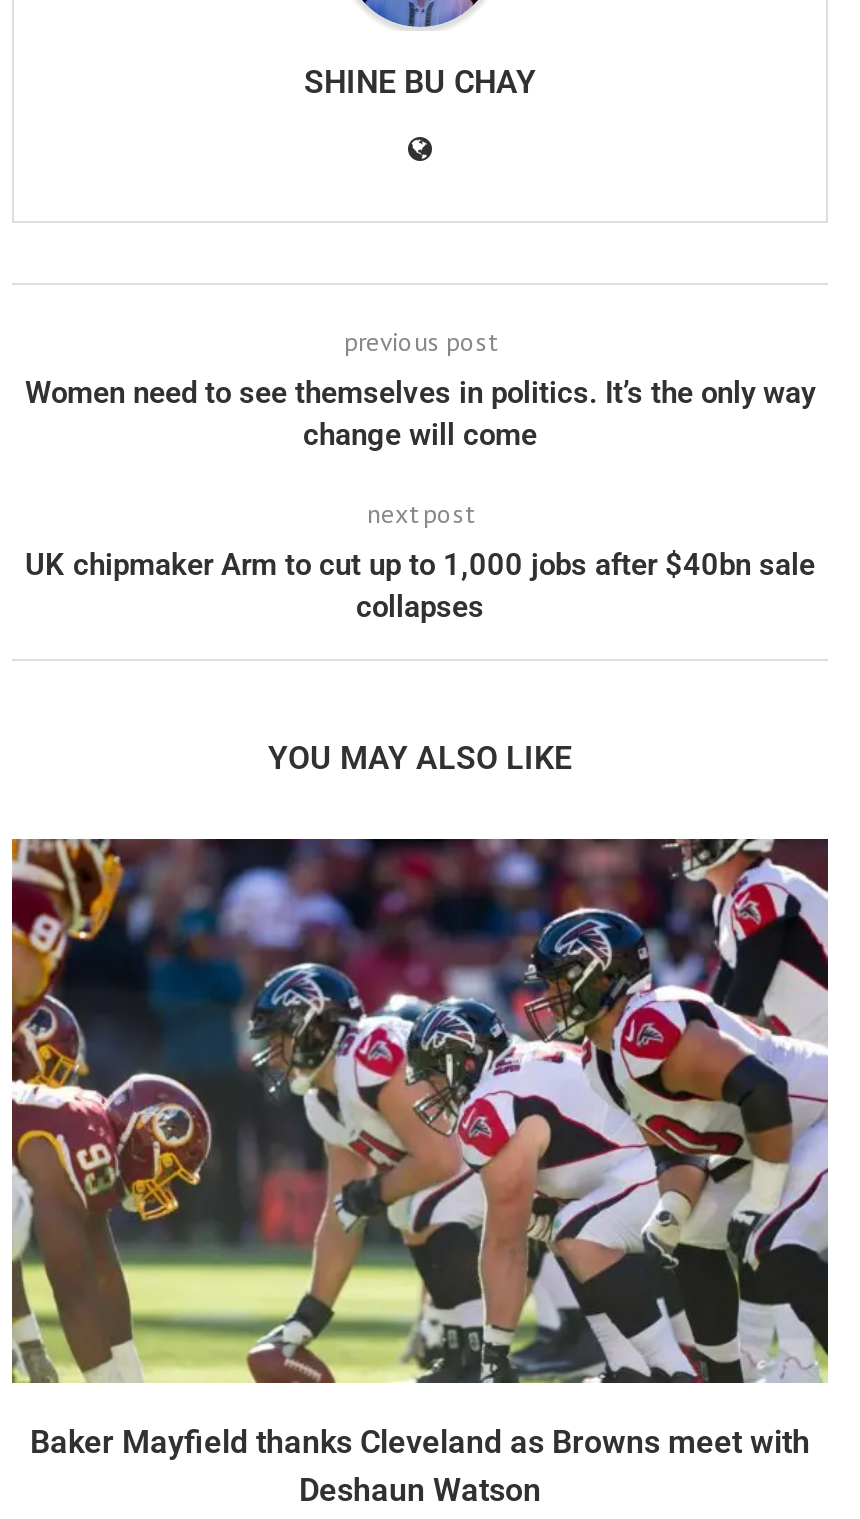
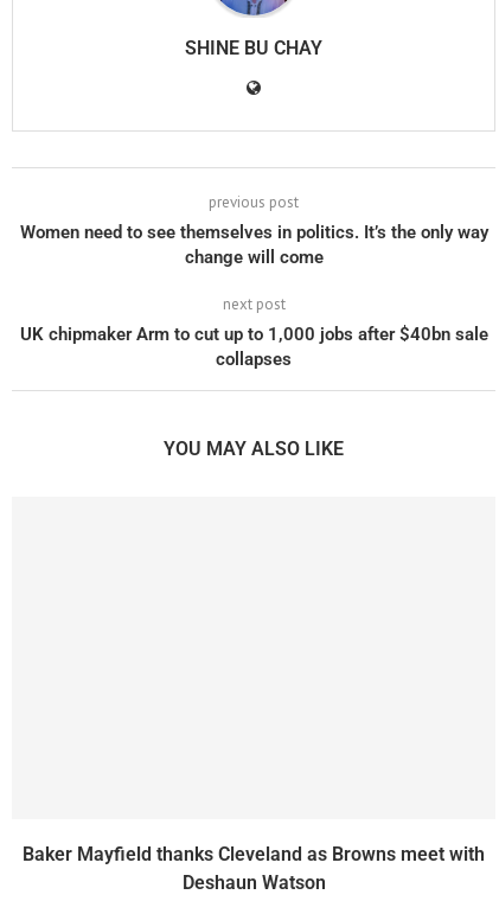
- [image]
